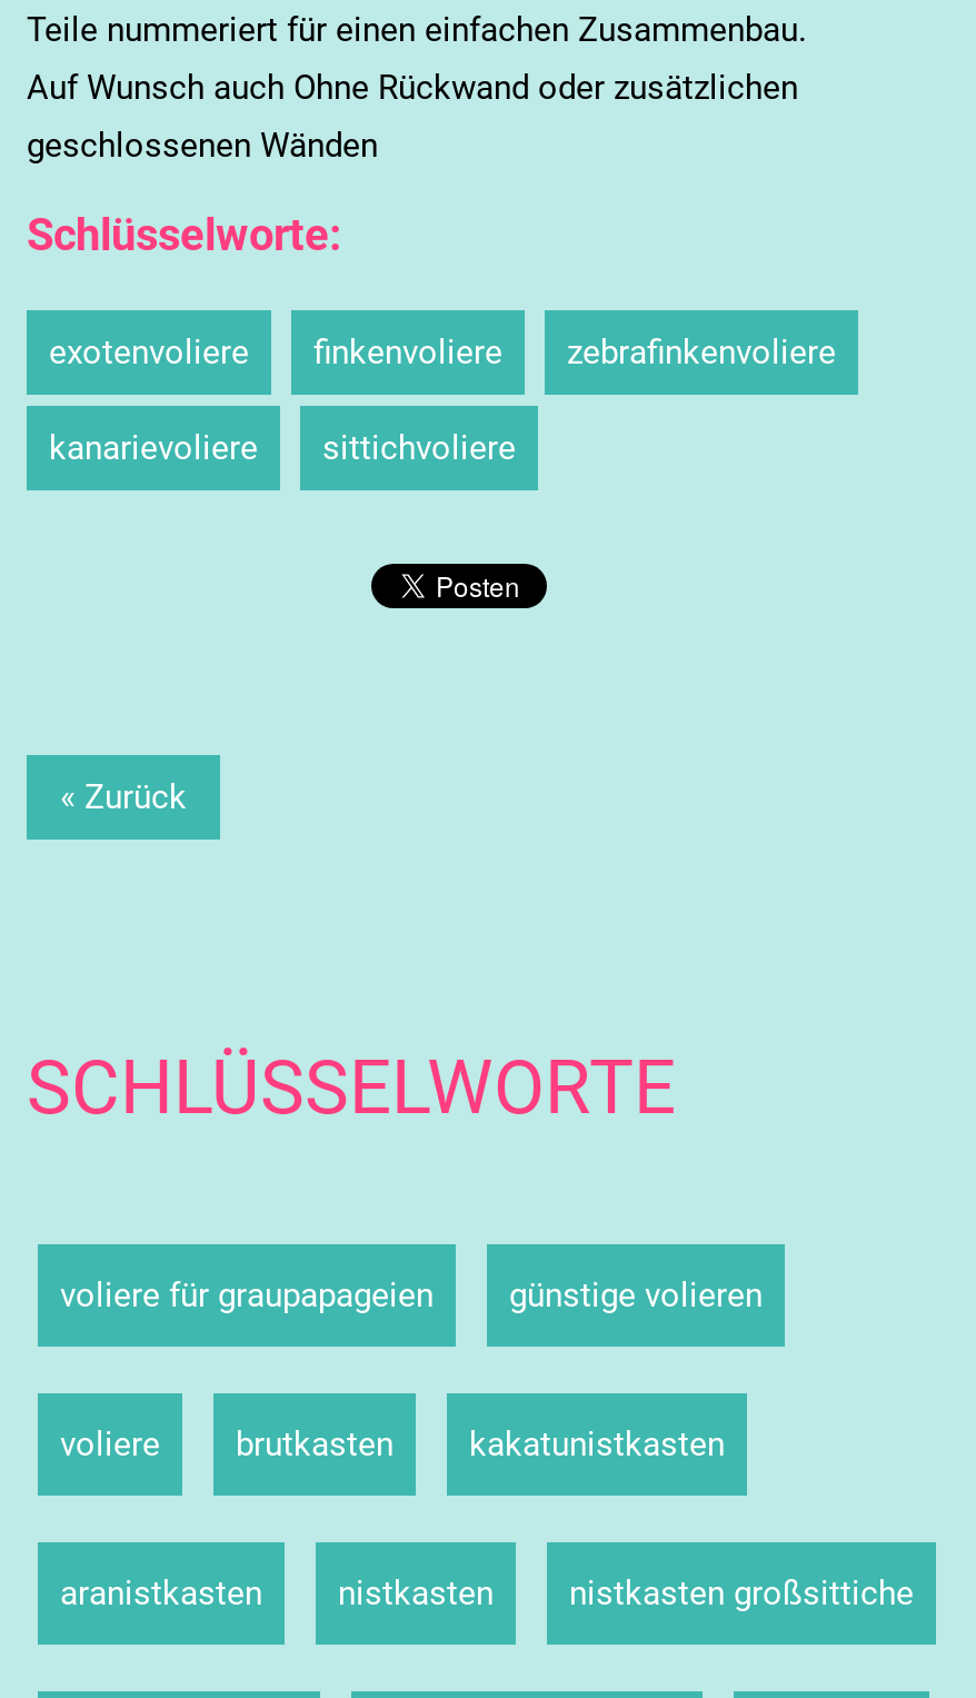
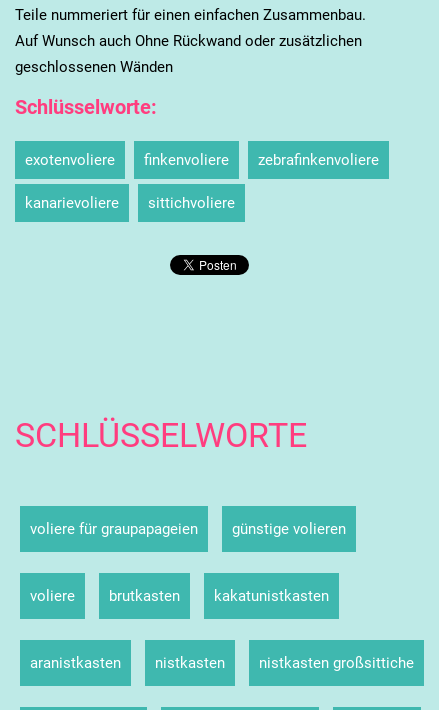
- « Zurück
